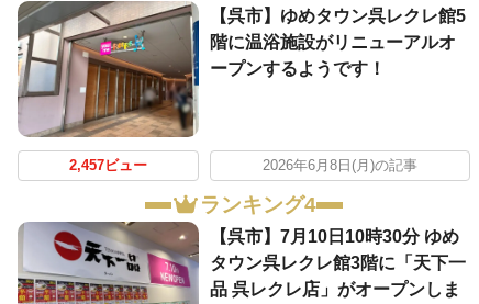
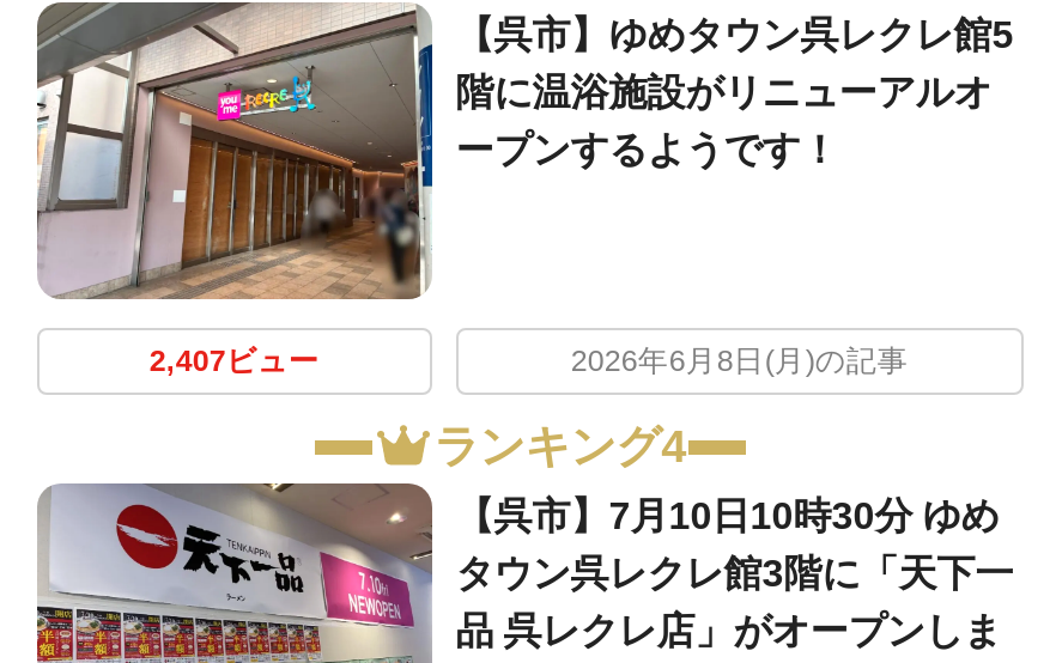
- 2,457ビュー
+ 2,407ビュー
